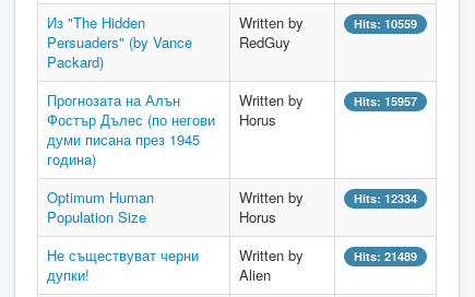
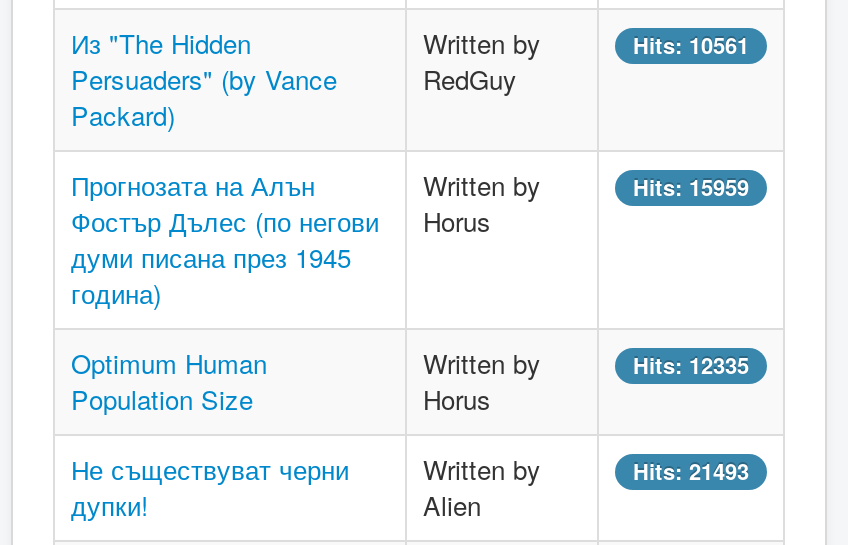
- Hits: 10559
+ Hits: 10561

- Hits: 15957
+ Hits: 15959

- Hits: 12334
+ Hits: 12335

- Hits: 21489
+ Hits: 21493
